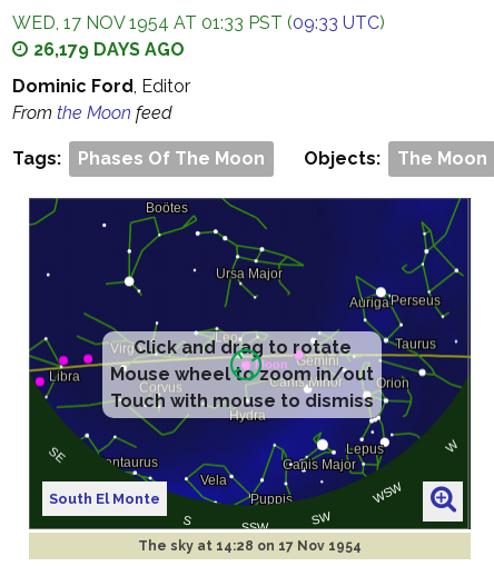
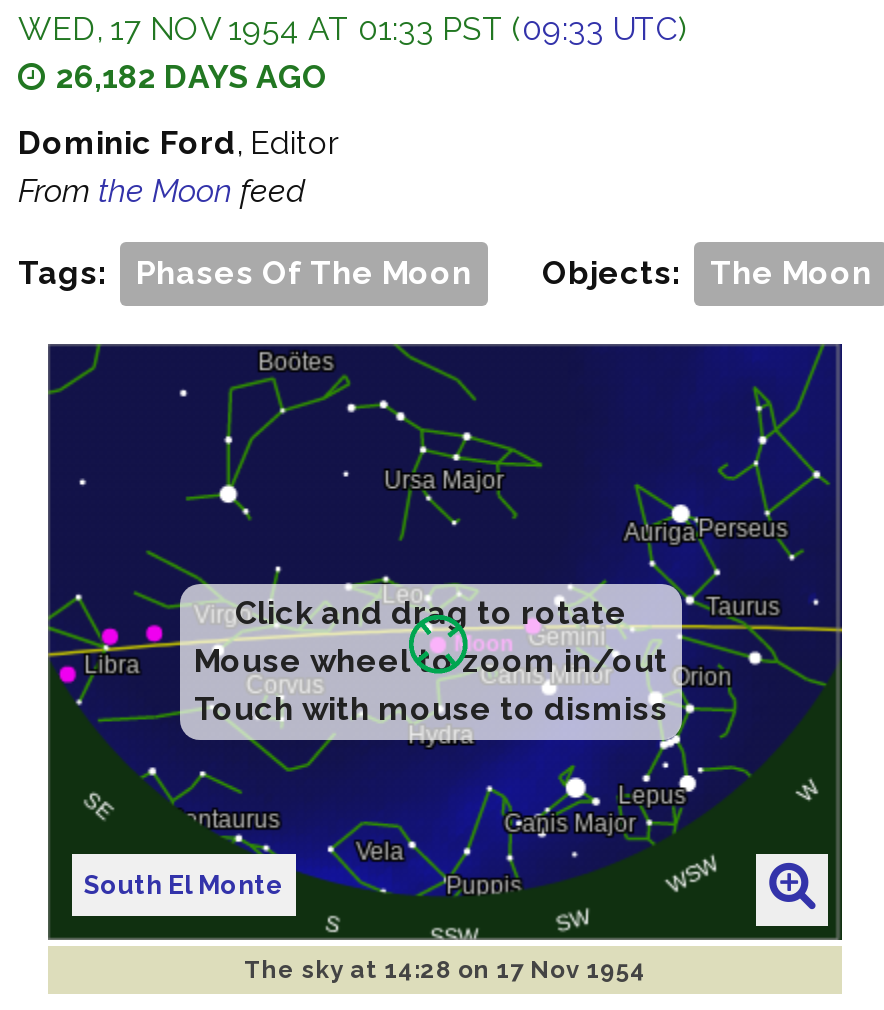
- 26,179 DAYS AGO
+ 26,182 DAYS AGO
